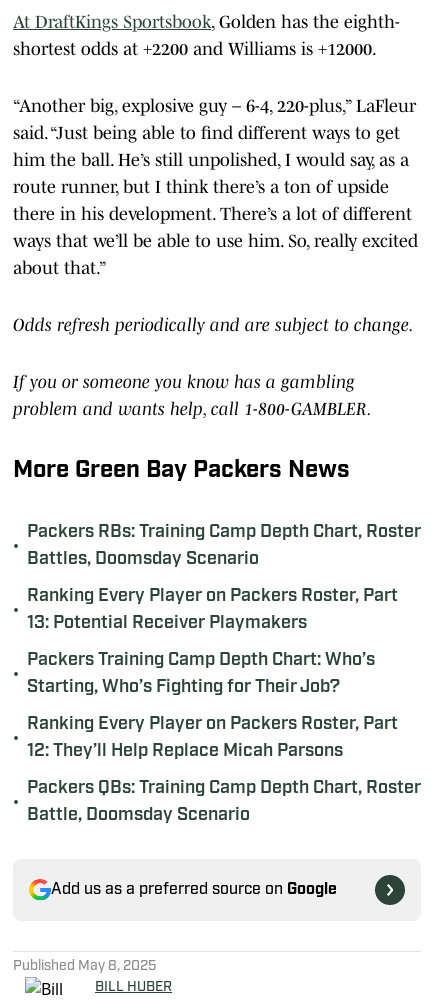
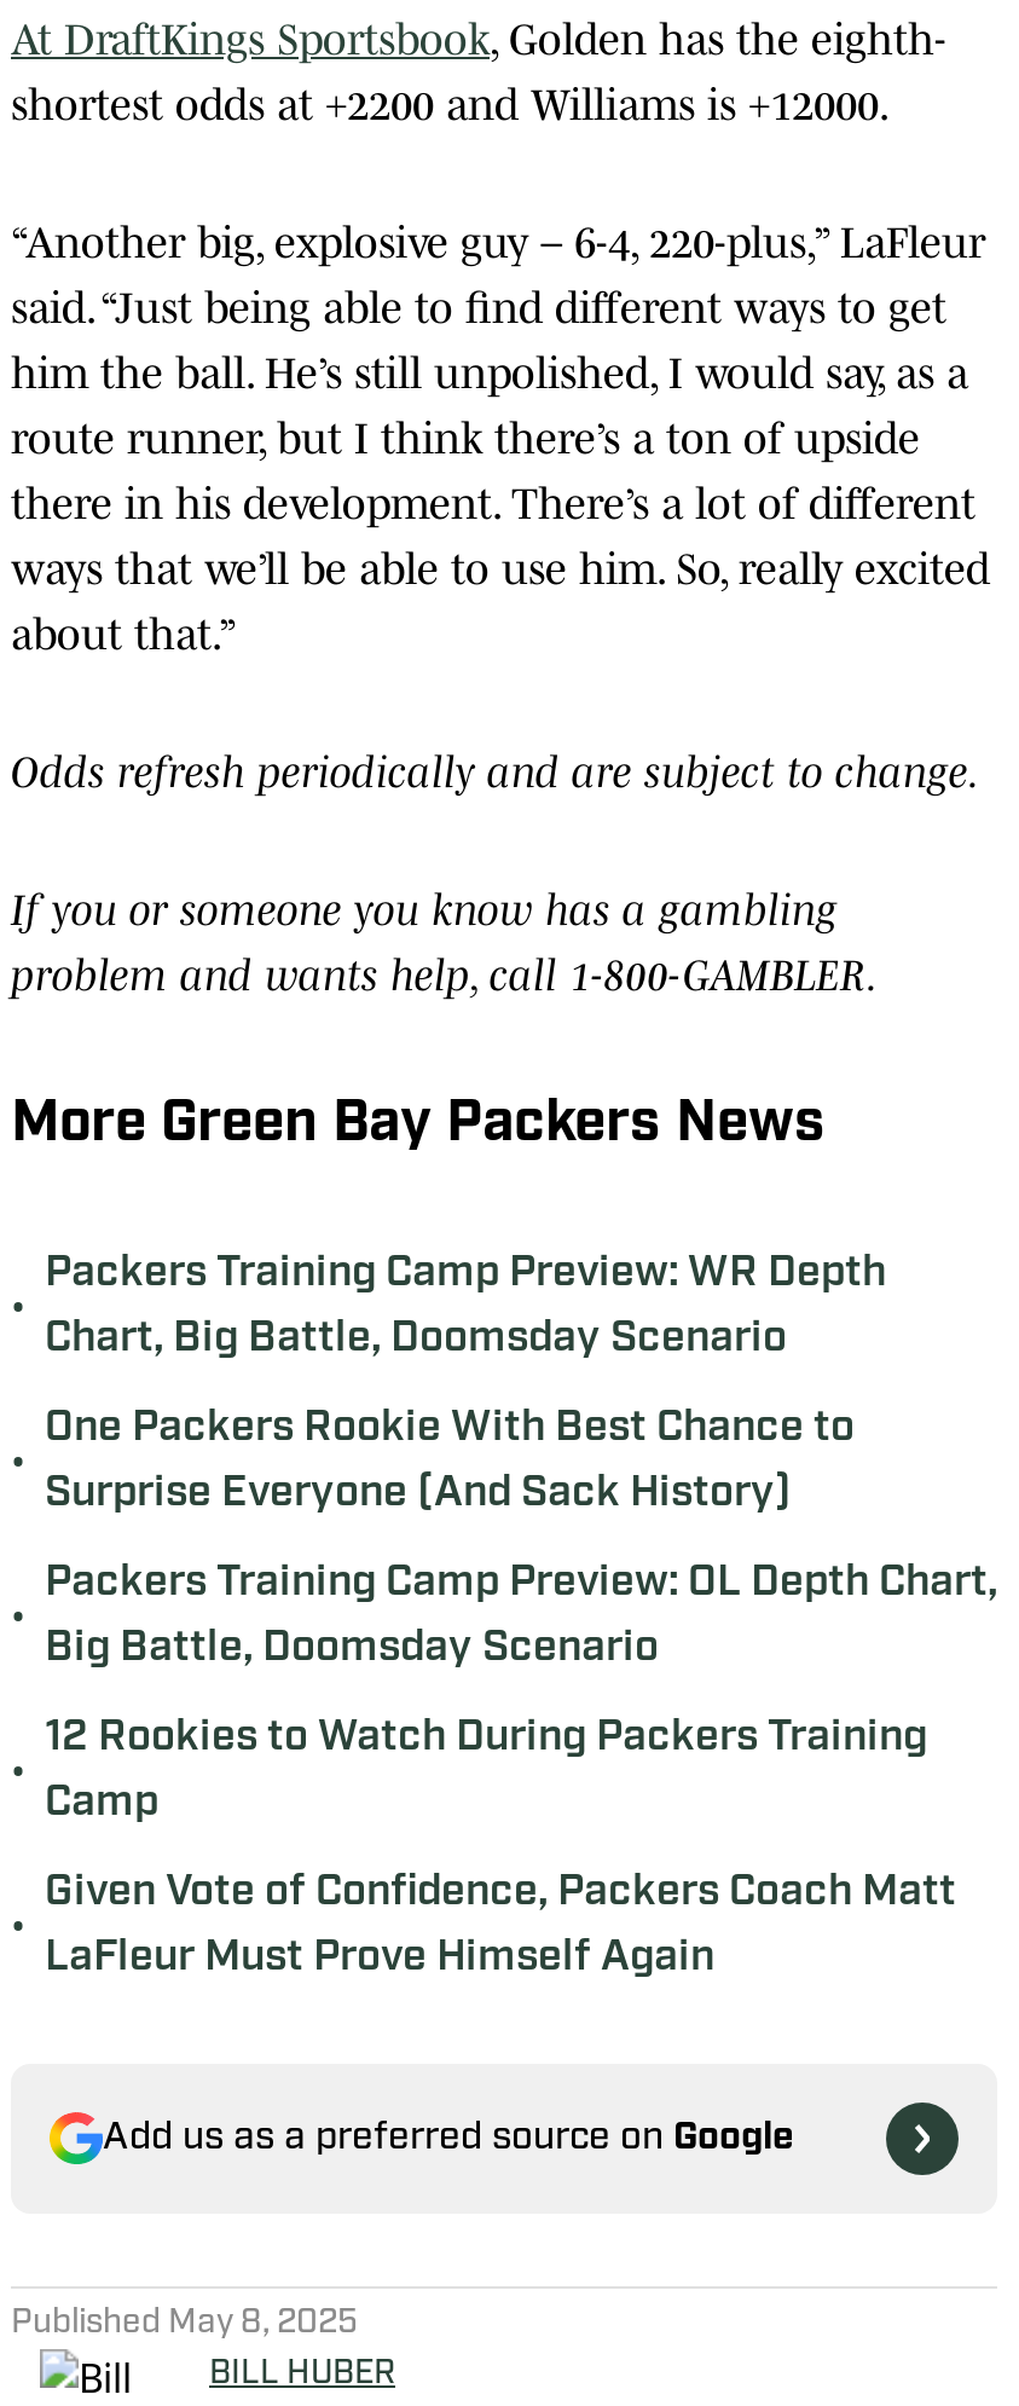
- Packers RBs: Training Camp Depth Chart, Roster
- Battles, Doomsday Scenario
+ Packers Training Camp Preview: WR Depth
+ Chart, Big Battle, Doomsday Scenario

- Ranking Every Player on Packers Roster, Part
- 13: Potential Receiver Playmakers
+ One Packers Rookie With Best Chance to
+ Surprise Everyone (And Sack History)

- Packers Training Camp Depth Chart: Who’s
- Starting, Who’s Fighting for Their Job?
+ Packers Training Camp Preview: OL Depth Chart,
+ Big Battle, Doomsday Scenario

- Ranking Every Player on Packers Roster, Part
- 12: They’ll Help Replace Micah Parsons
+ 12 Rookies to Watch During Packers Training
+ Camp

- Packers QBs: Training Camp Depth Chart, Roster
- Battle, Doomsday Scenario
+ Given Vote of Confidence, Packers Coach Matt
+ LaFleur Must Prove Himself Again
